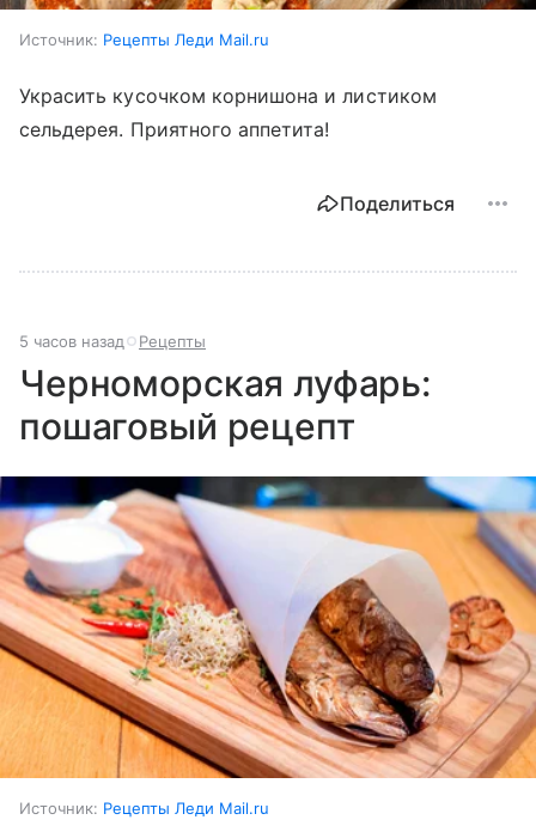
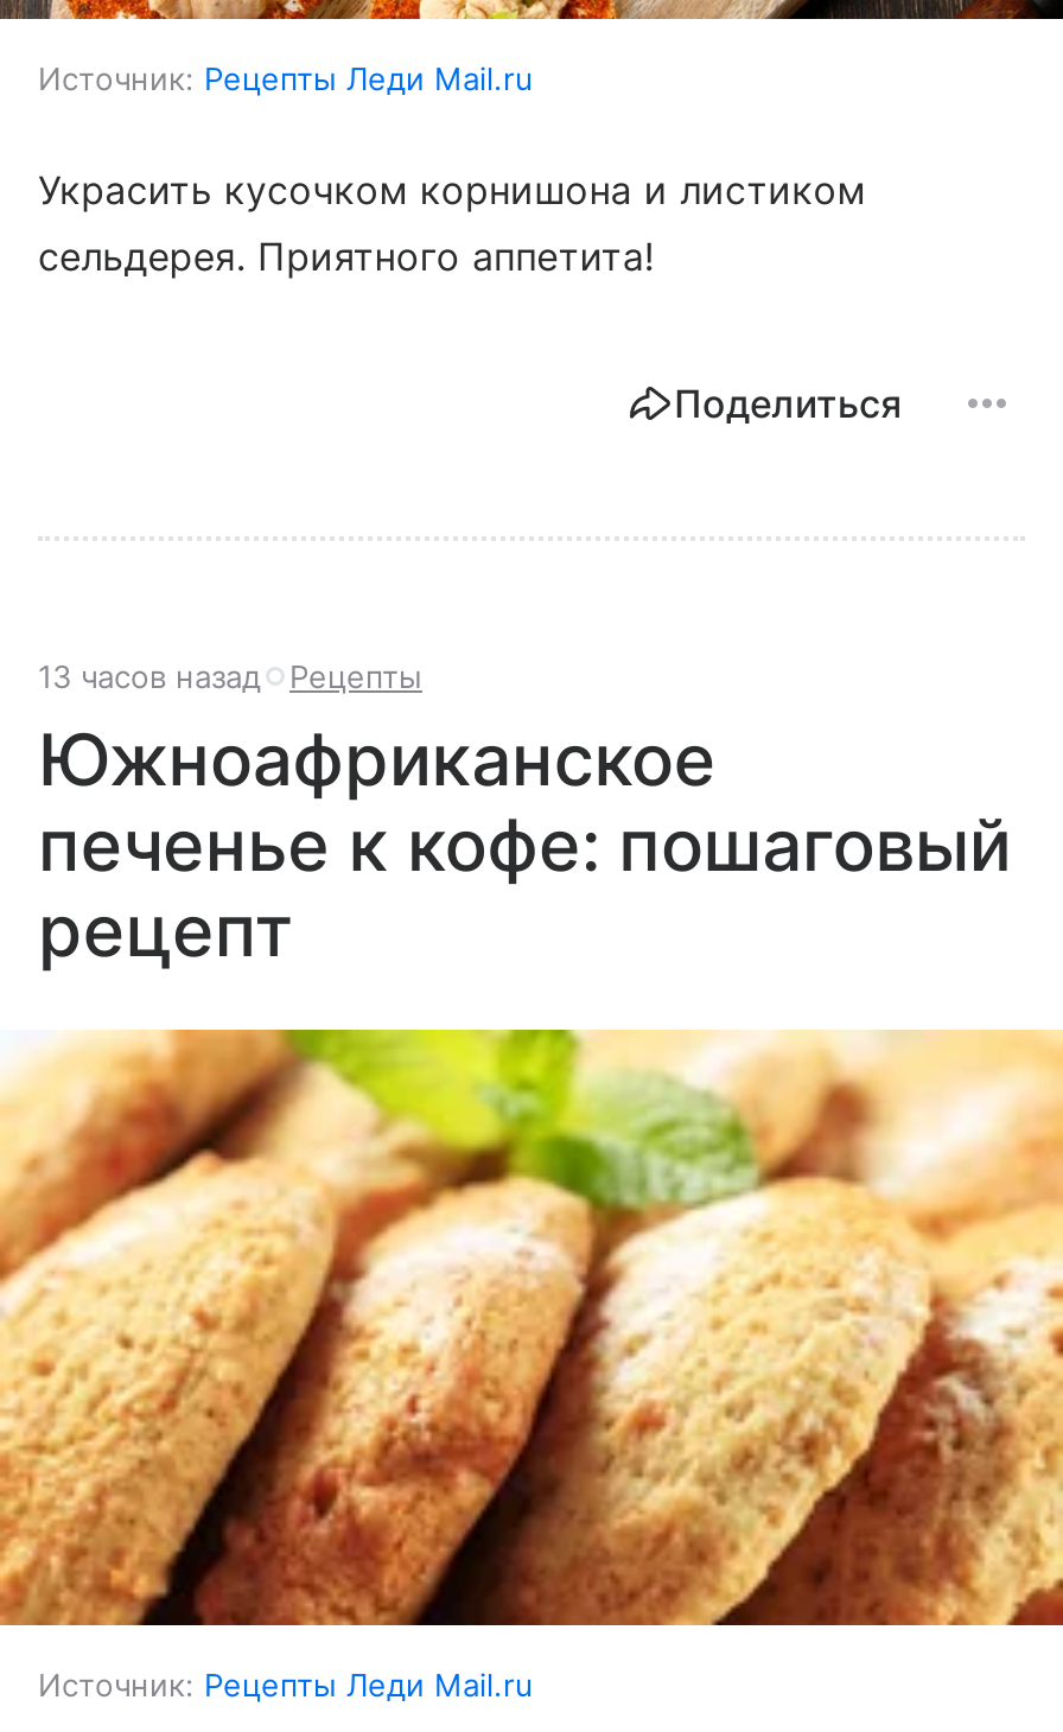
- 5 часов назад Рецепты
+ 13 часов назад Рецепты

- Черноморская луфарь:
- пошаговый рецепт
+ Южноафриканское
+ печенье к кофе: пошаговый
+ рецепт

- [image]
+ [image]
